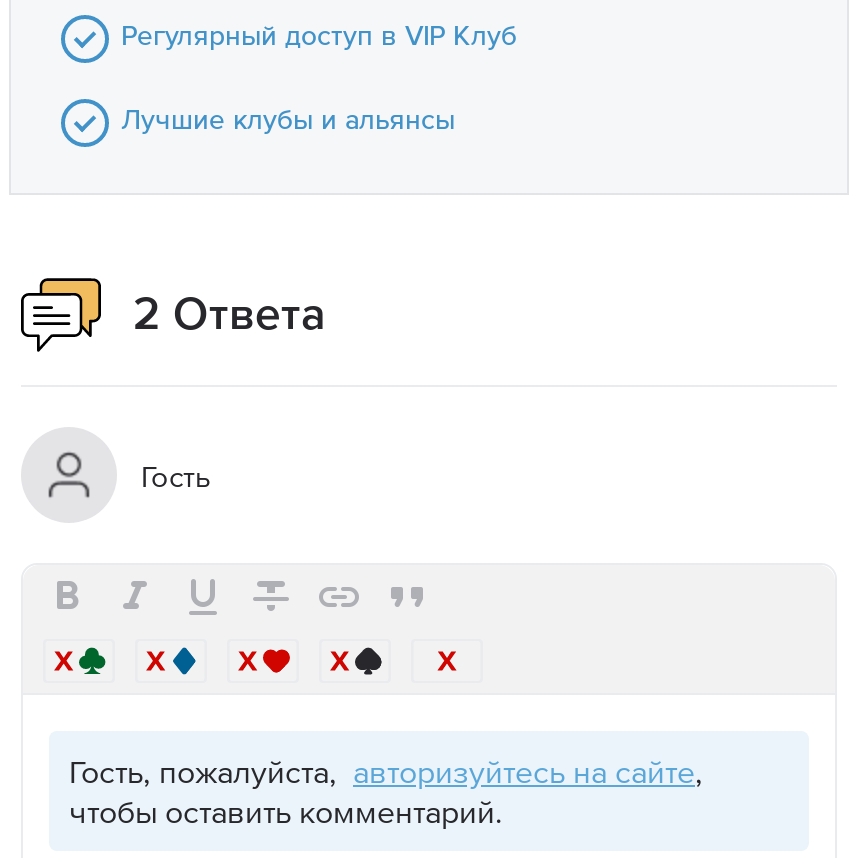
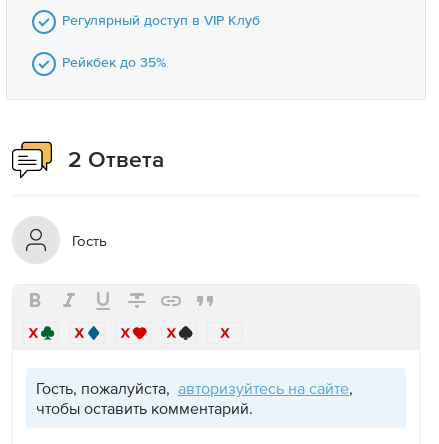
- Лучшие клубы и альянсы
+ Рейкбек до 35%
